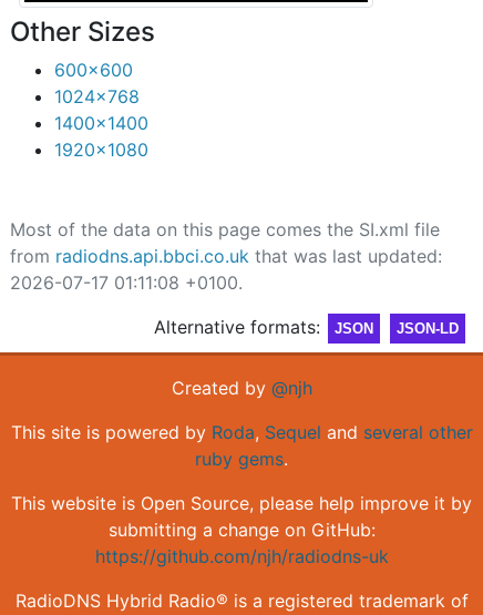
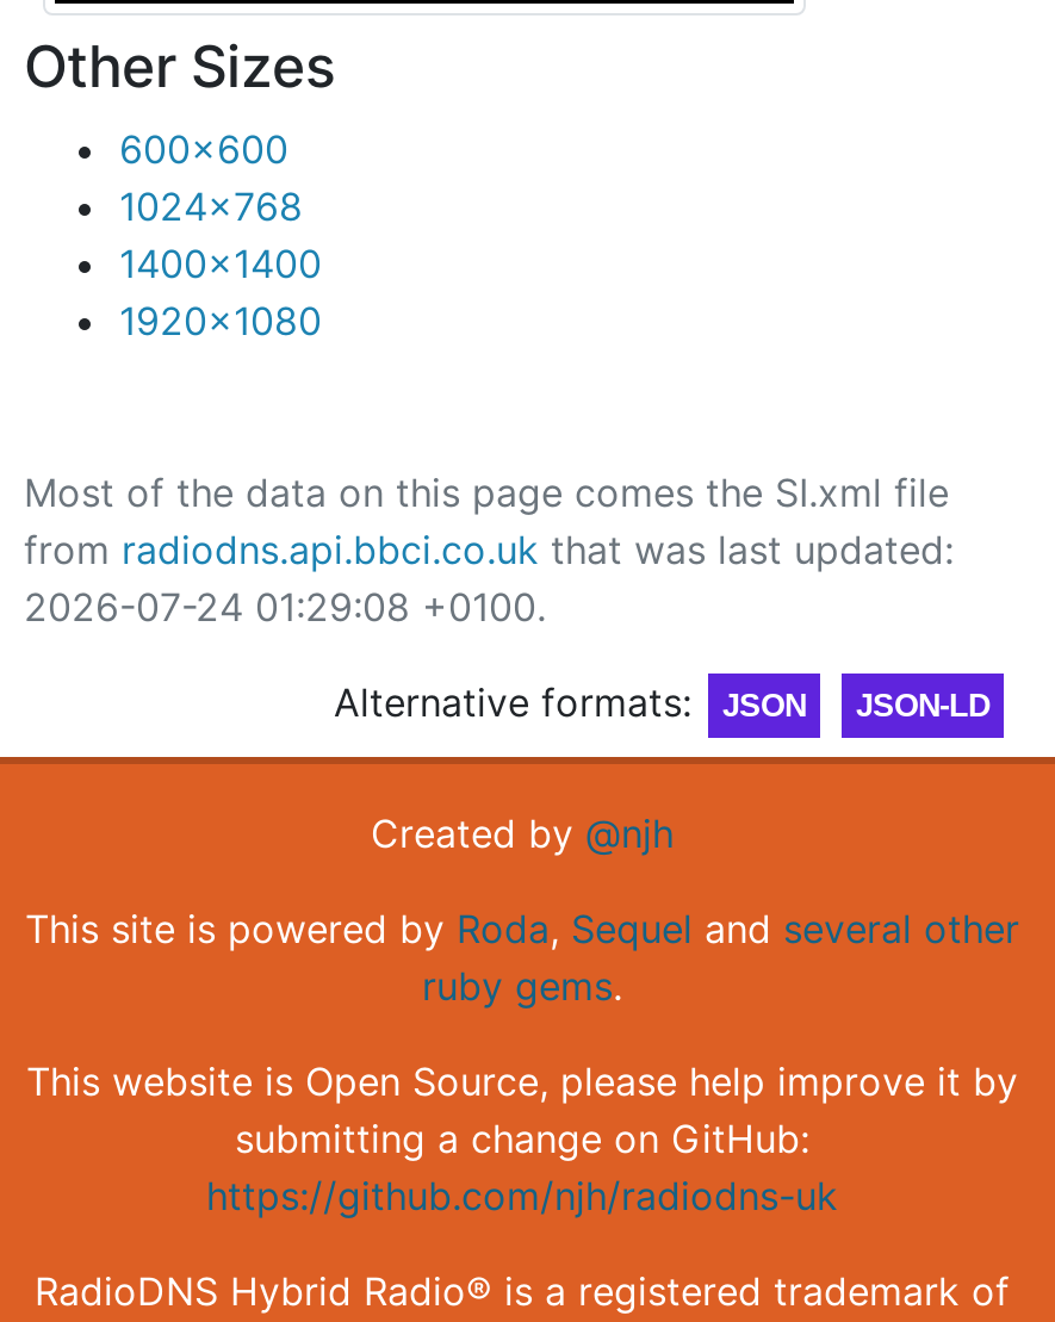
- 2026-07-17 01:11:08 +0100.
+ 2026-07-24 01:29:08 +0100.
